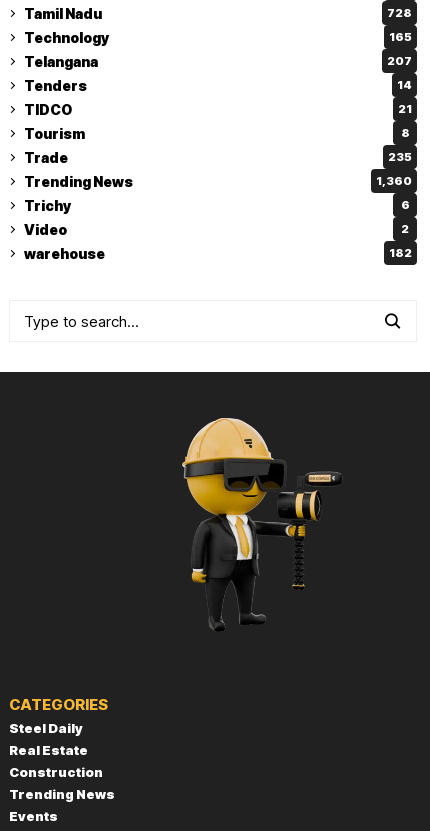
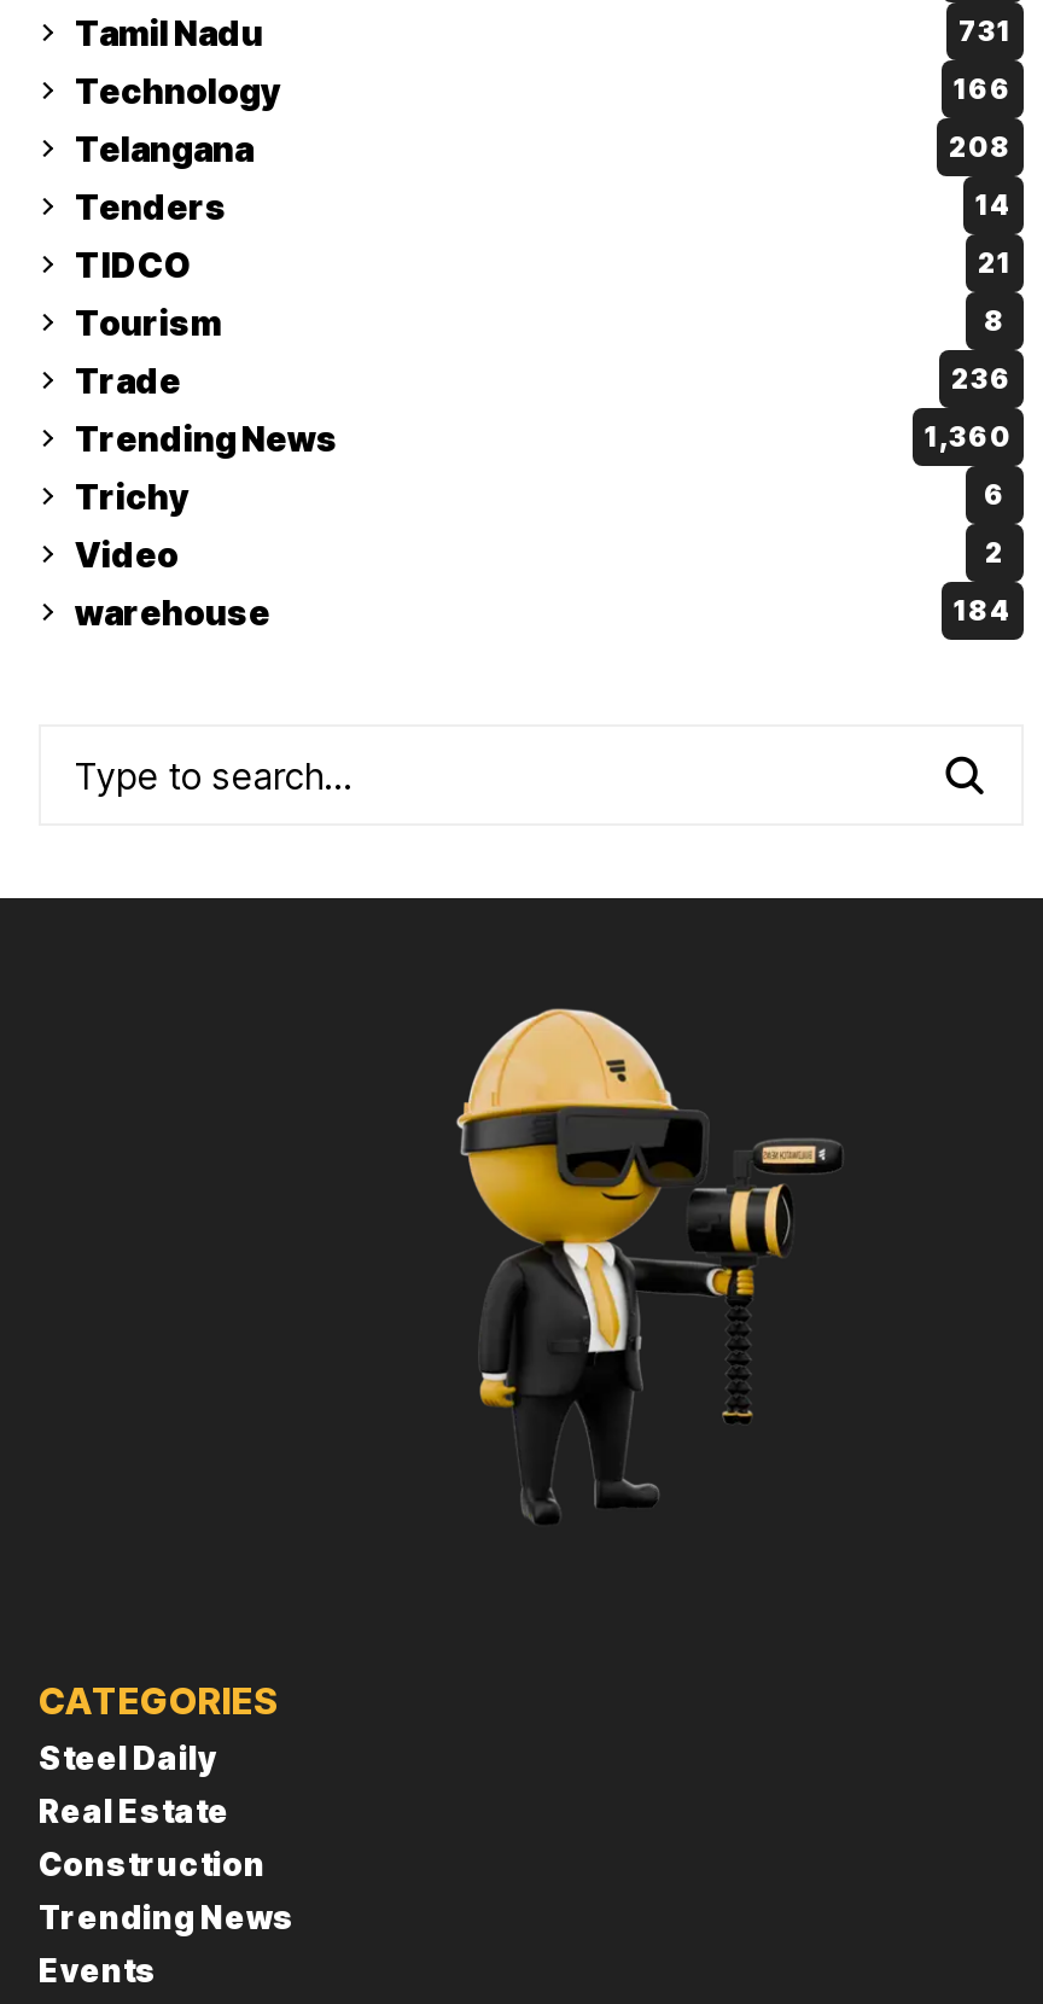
- 728
+ 731

- 165
+ 166

- 207
+ 208

- 235
+ 236

- 182
+ 184
